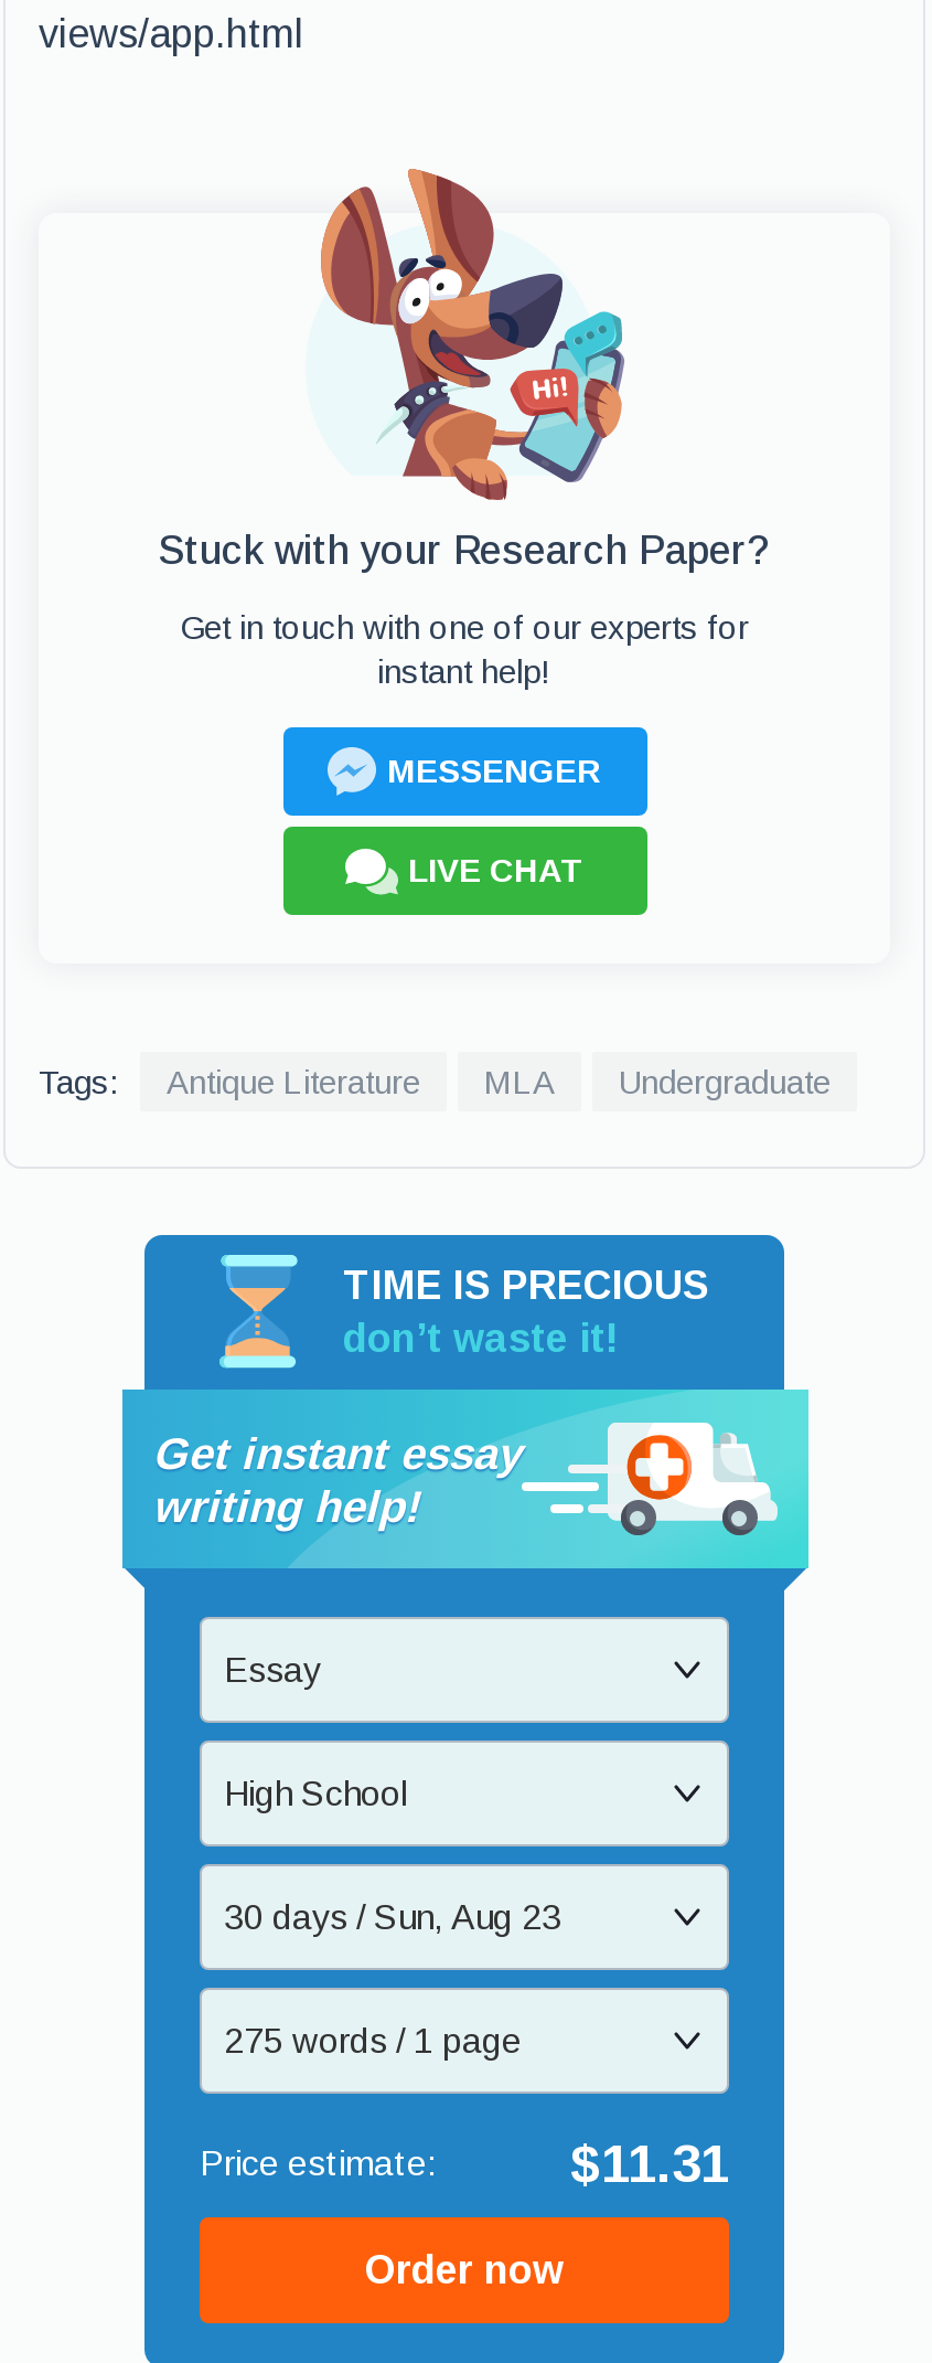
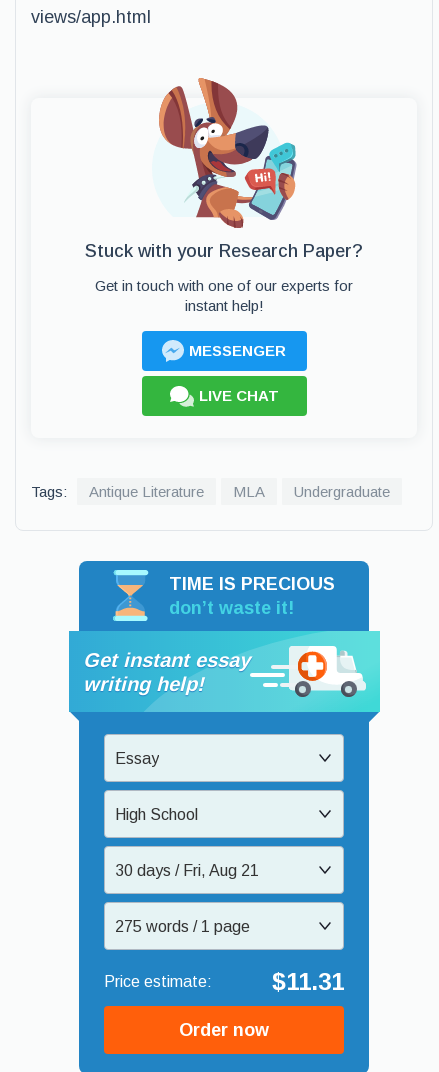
- 30 days / Sun, Aug 23
+ 30 days / Fri, Aug 21
